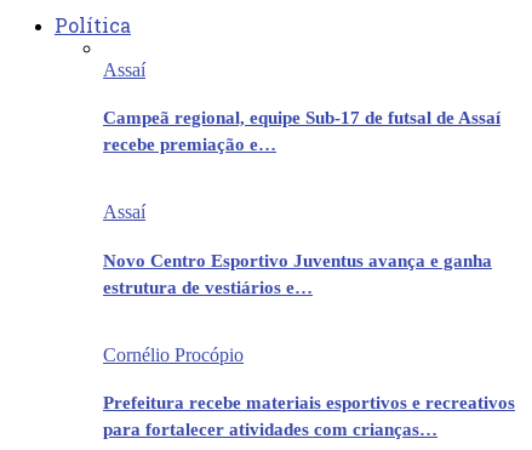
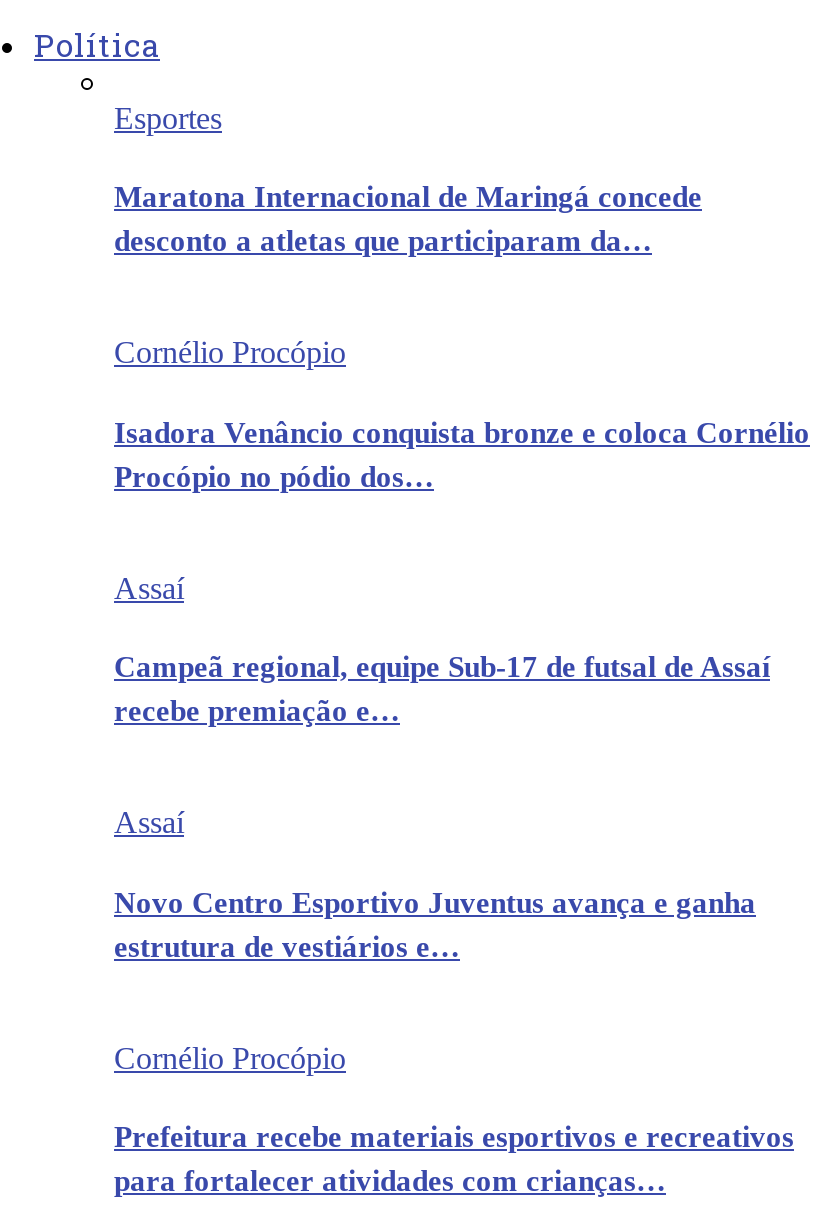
+ Esportes
+ Maratona Internacional de Maringá concede
+ desconto a atletas que participaram da…
+ Cornélio Procópio
+ Isadora Venâncio conquista bronze e coloca Cornélio
+ Procópio no pódio dos…
